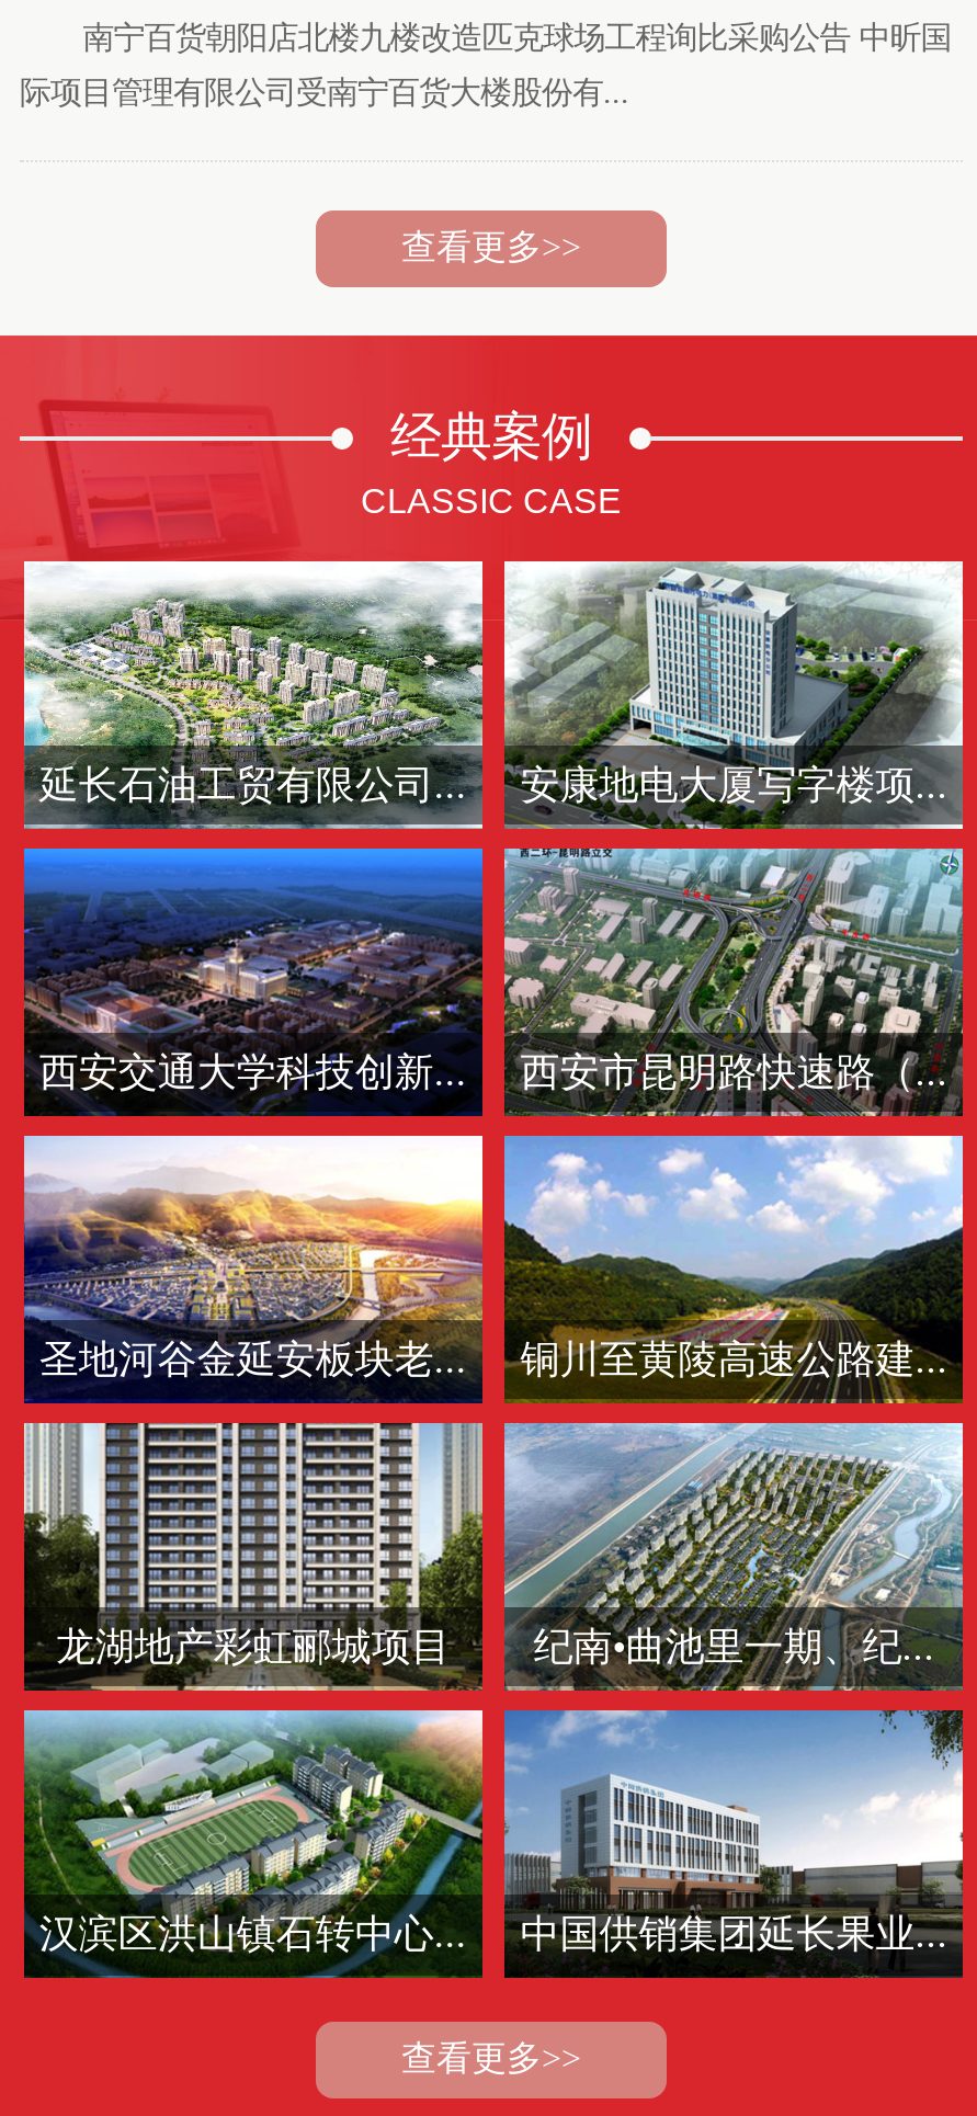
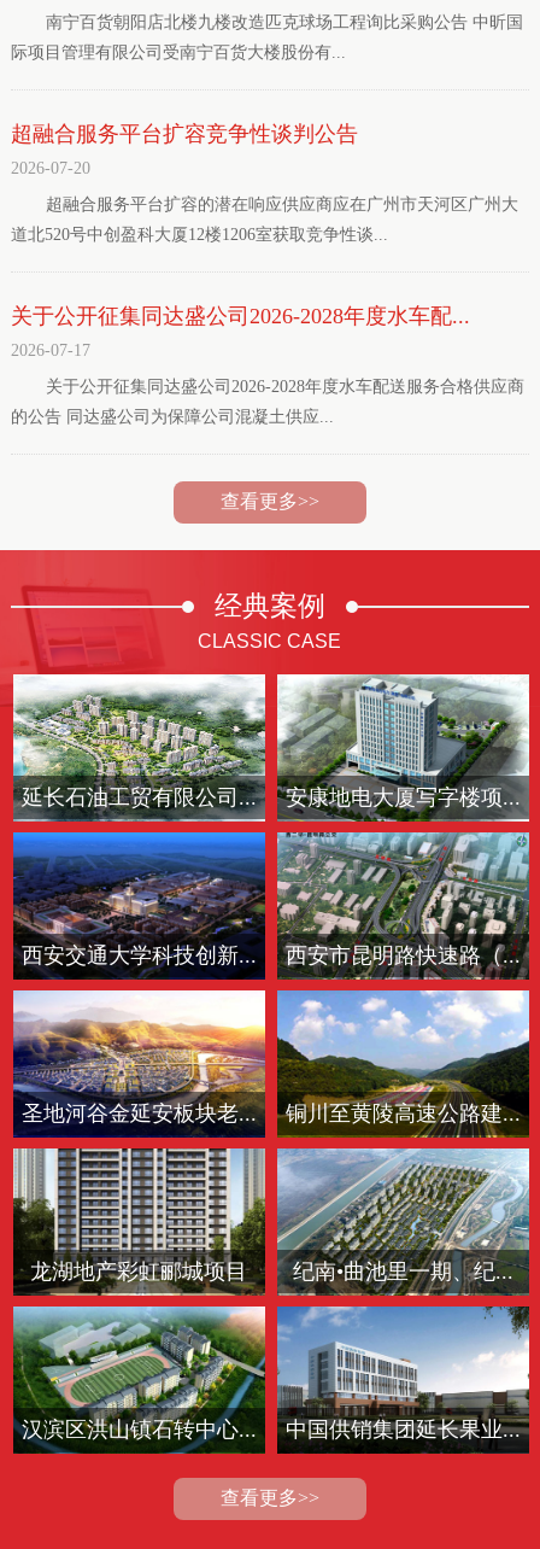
+ 超融合服务平台扩容竞争性谈判公告
+ 2026-07-20
+ 超融合服务平台扩容的潜在响应供应商应在广州市天河区广州大
+ 道北520号中创盈科大厦12楼1206室获取竞争性谈...

+ 关于公开征集同达盛公司2026-2028年度水车配...
+ 2026-07-17
+ 关于公开征集同达盛公司2026-2028年度水车配送服务合格供应商
+ 的公告 同达盛公司为保障公司混凝土供应...
